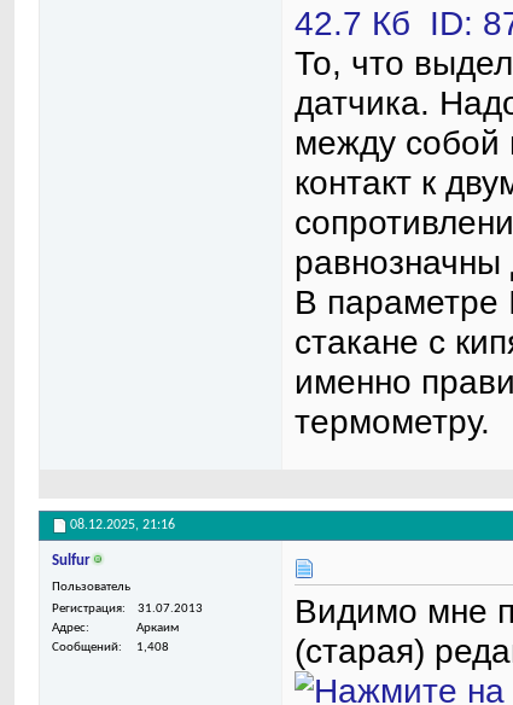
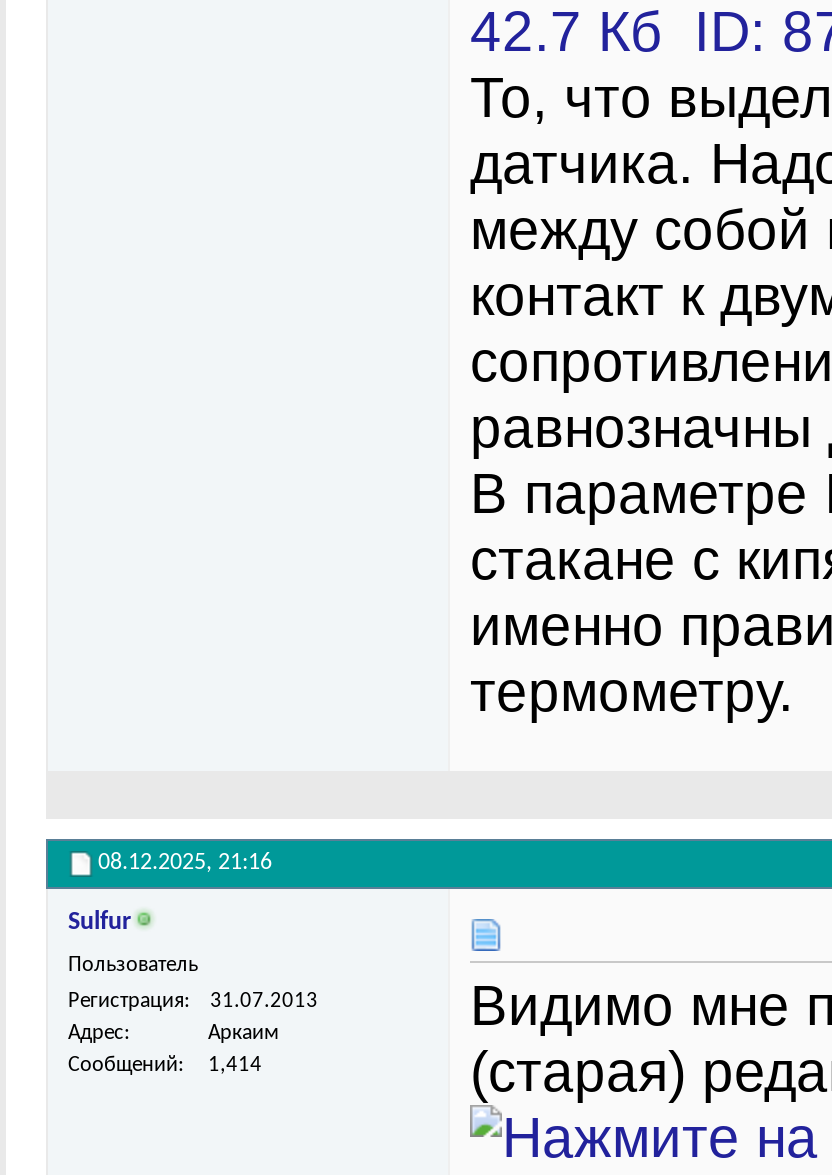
- Сообщений 1,408
+ Сообщений 1,414
